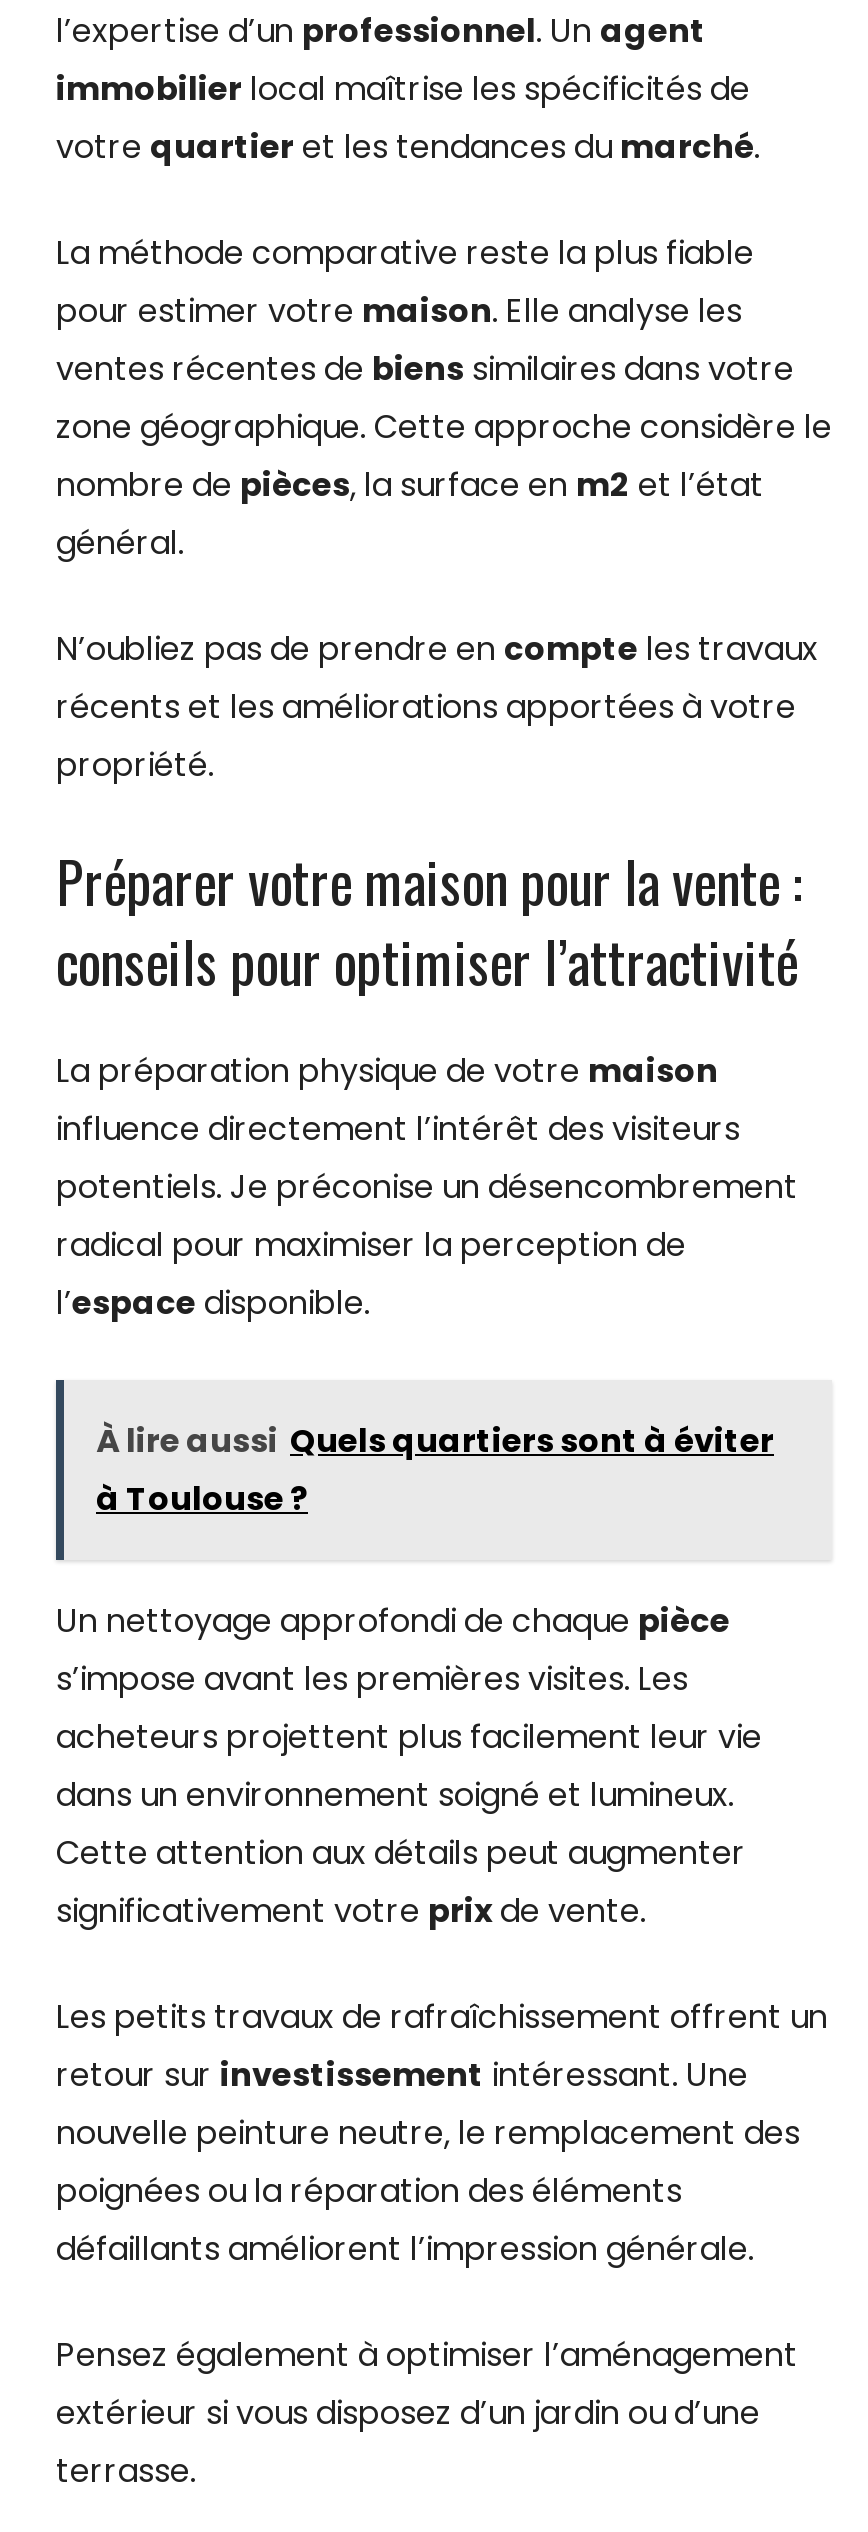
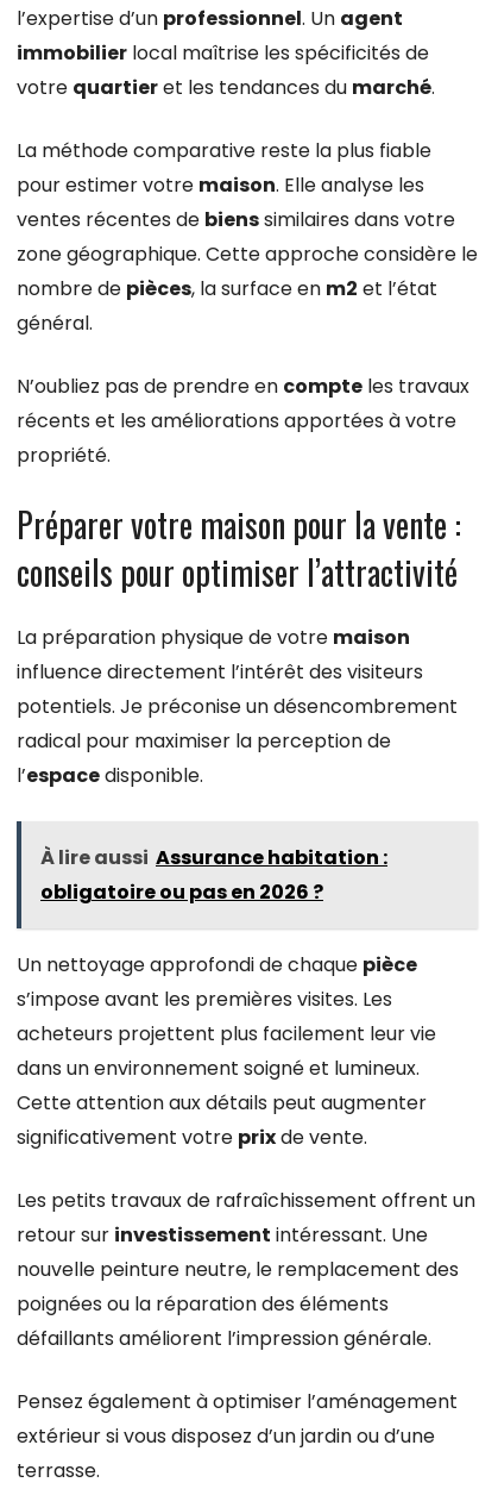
- À lire aussi Quels quartiers sont à éviter
- à Toulouse ?
+ À lire aussi Assurance habitation :
+ obligatoire ou pas en 2026 ?
